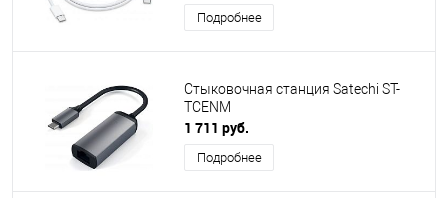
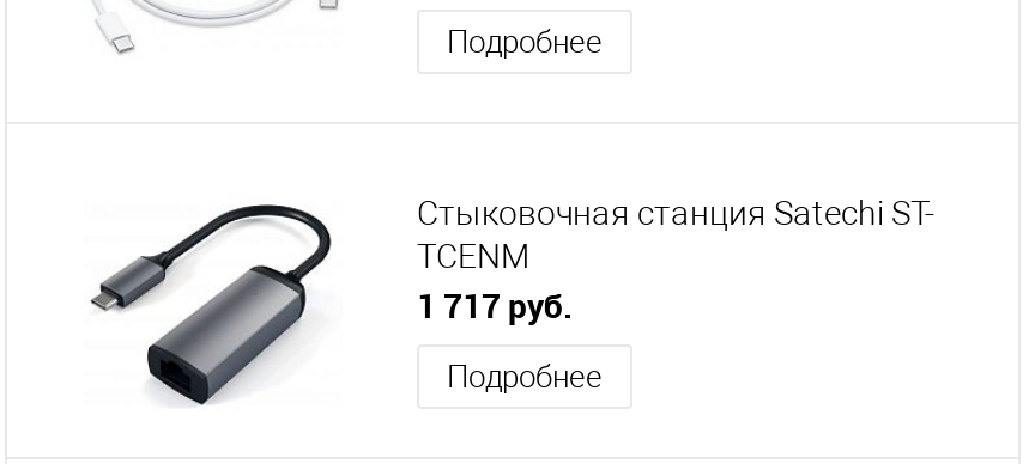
- 1 711 руб.
+ 1 717 руб.
